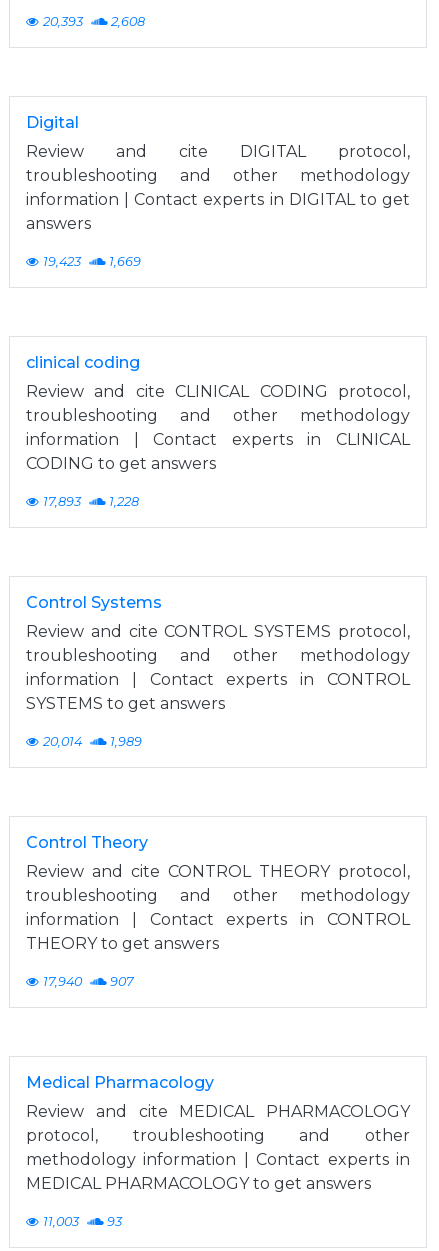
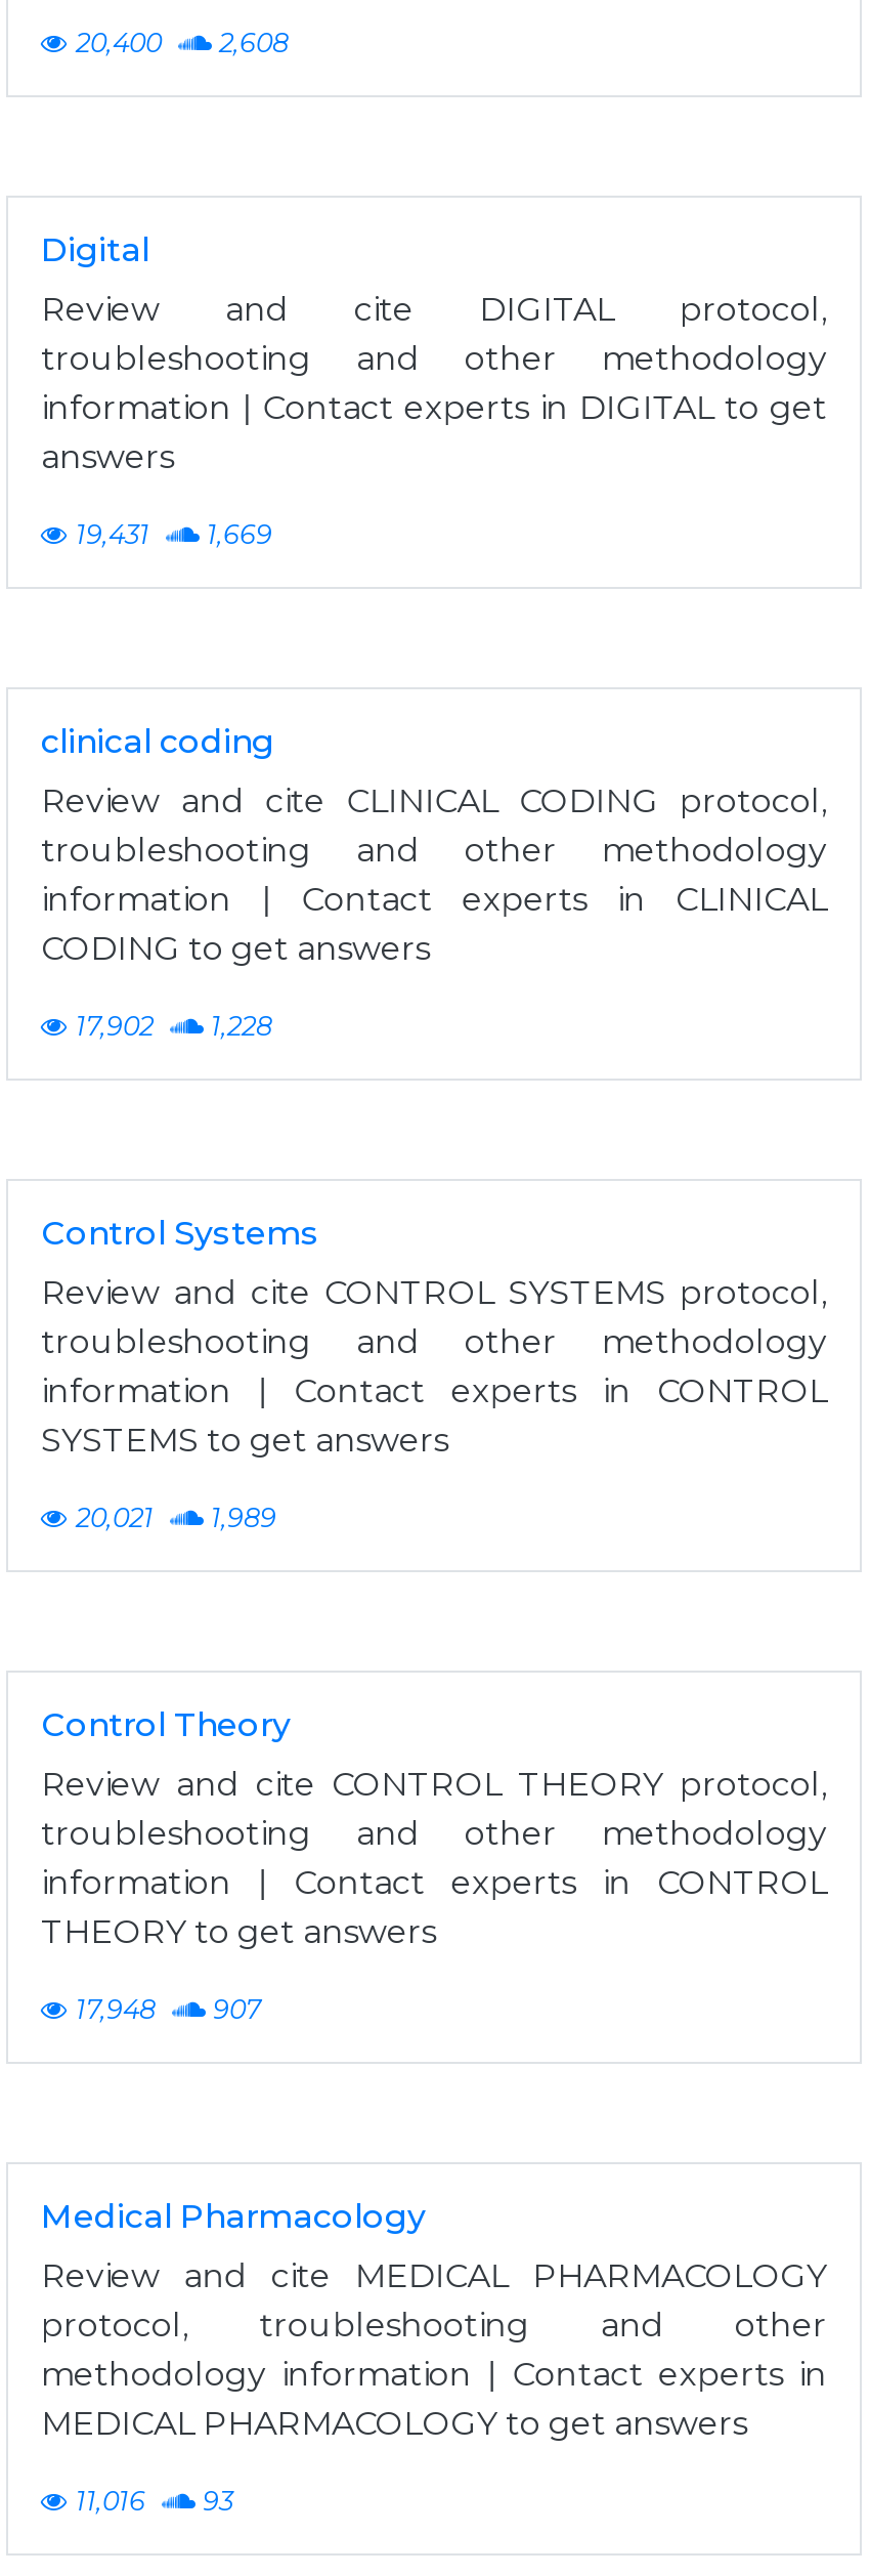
- 20,393 2,608
+ 20,400 2,608

- 19,423 1,669
+ 19,431 1,669

- 17,893 1,228
+ 17,902 1,228

- 20,014 1,989
+ 20,021 1,989

- 17,940 907
+ 17,948 907

- 11,003 93
+ 11,016 93
